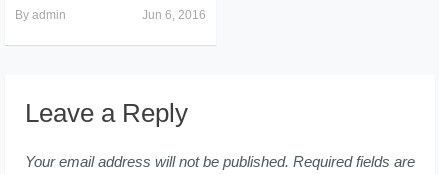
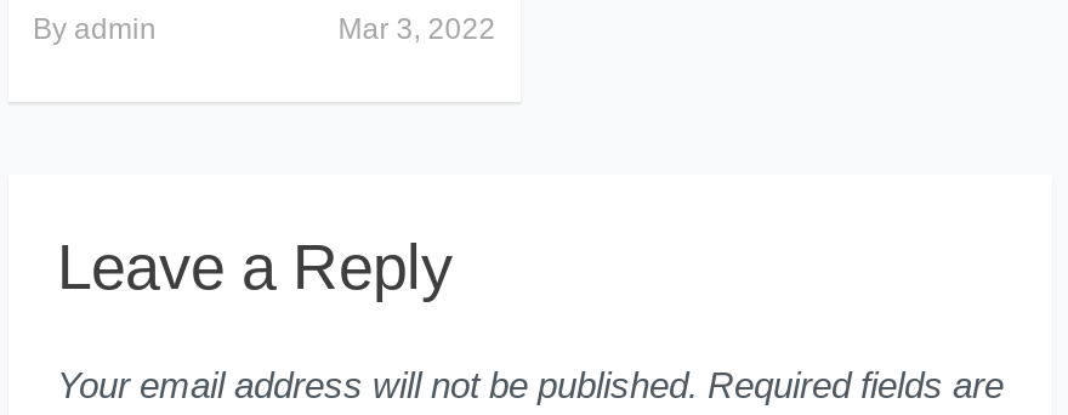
- Jun 6, 2016
+ Mar 3, 2022
